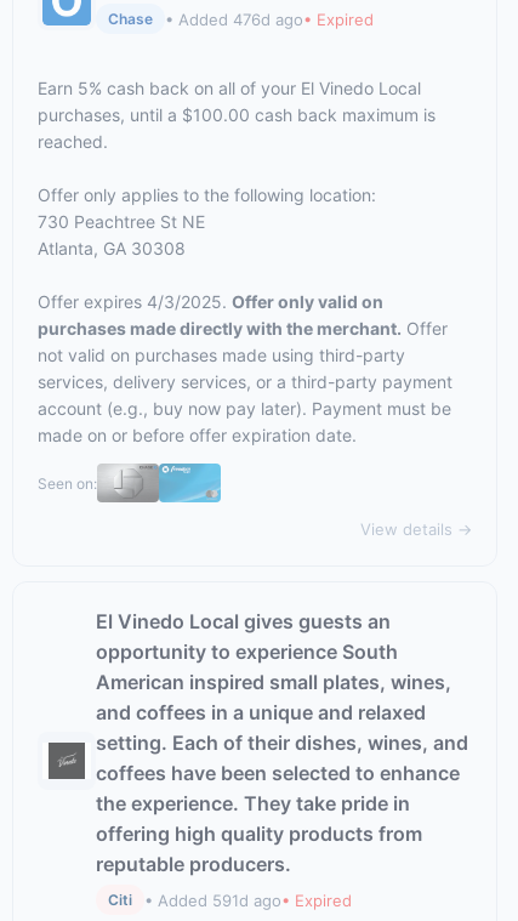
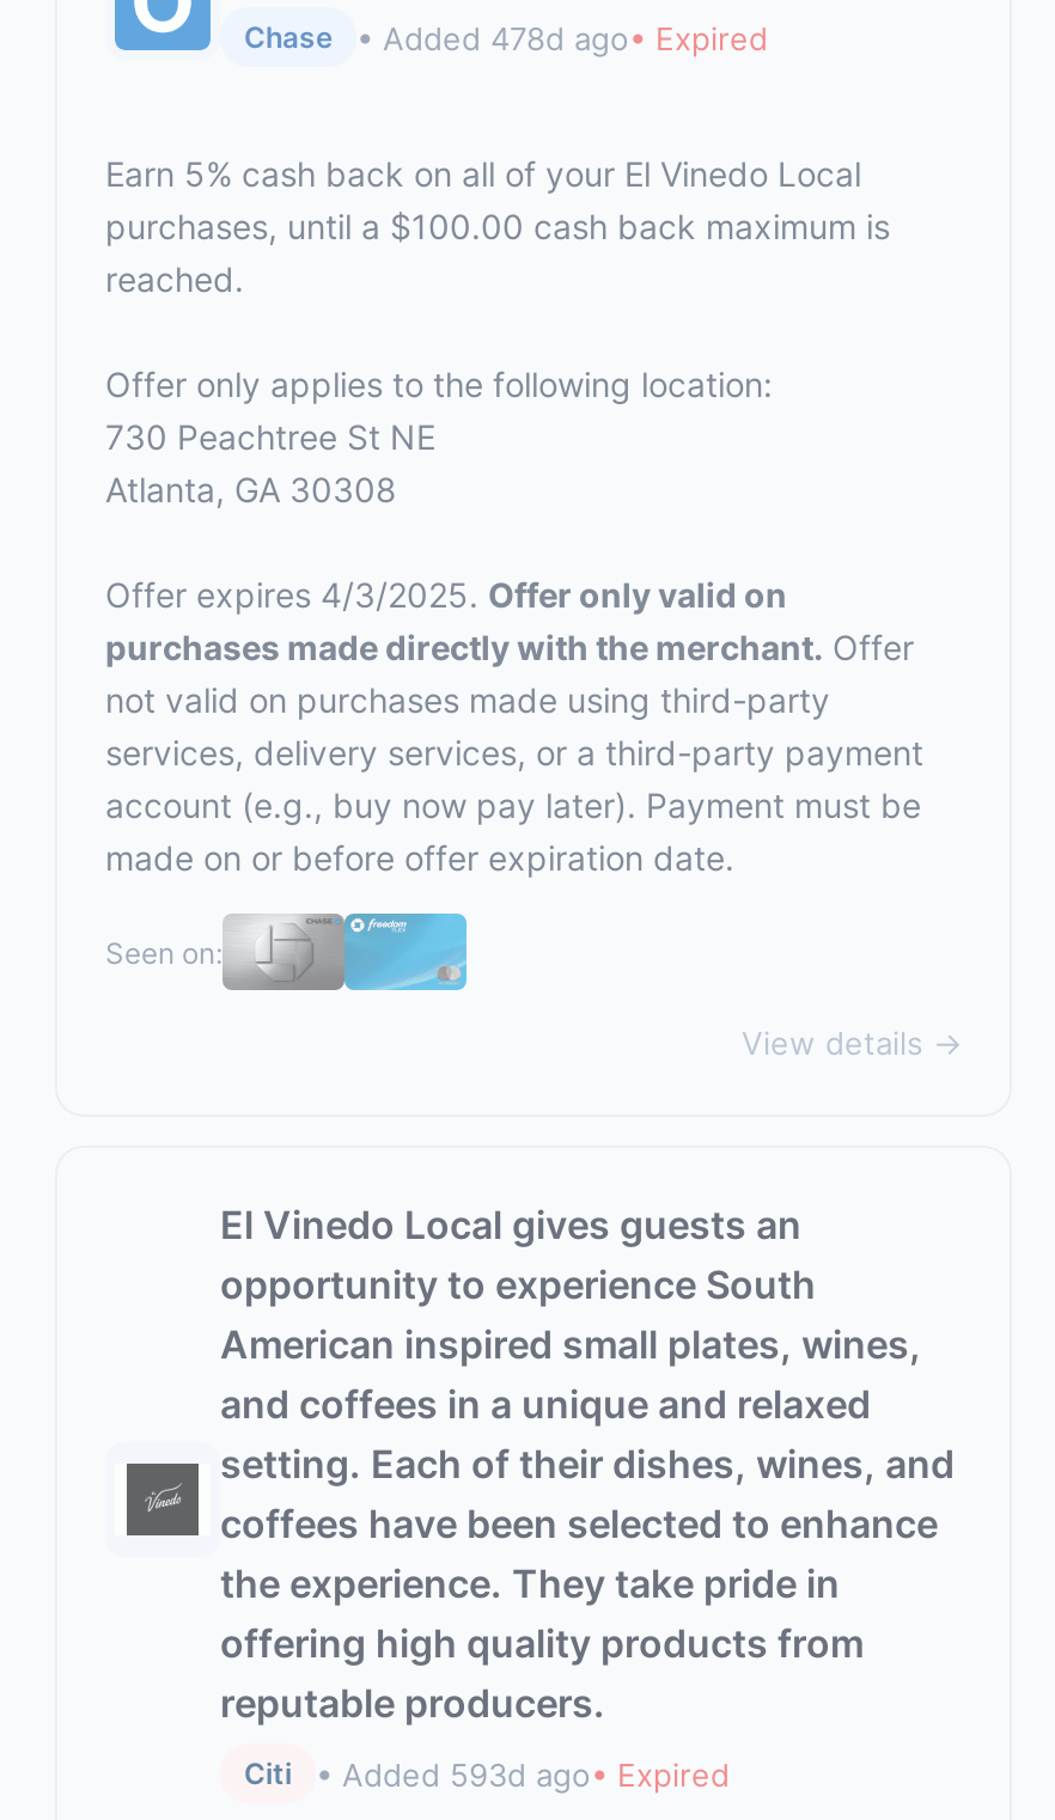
- • Added 476d ago• Expired
+ • Added 478d ago• Expired

- • Added 591d ago• Expired
+ • Added 593d ago• Expired
